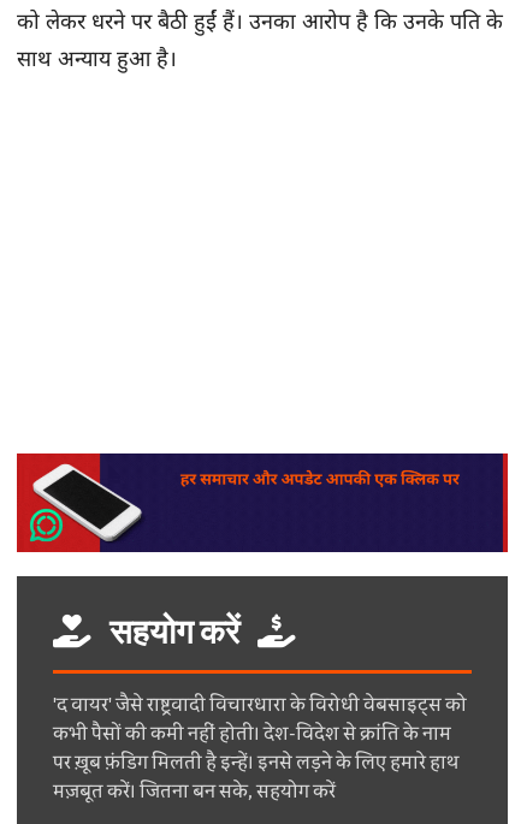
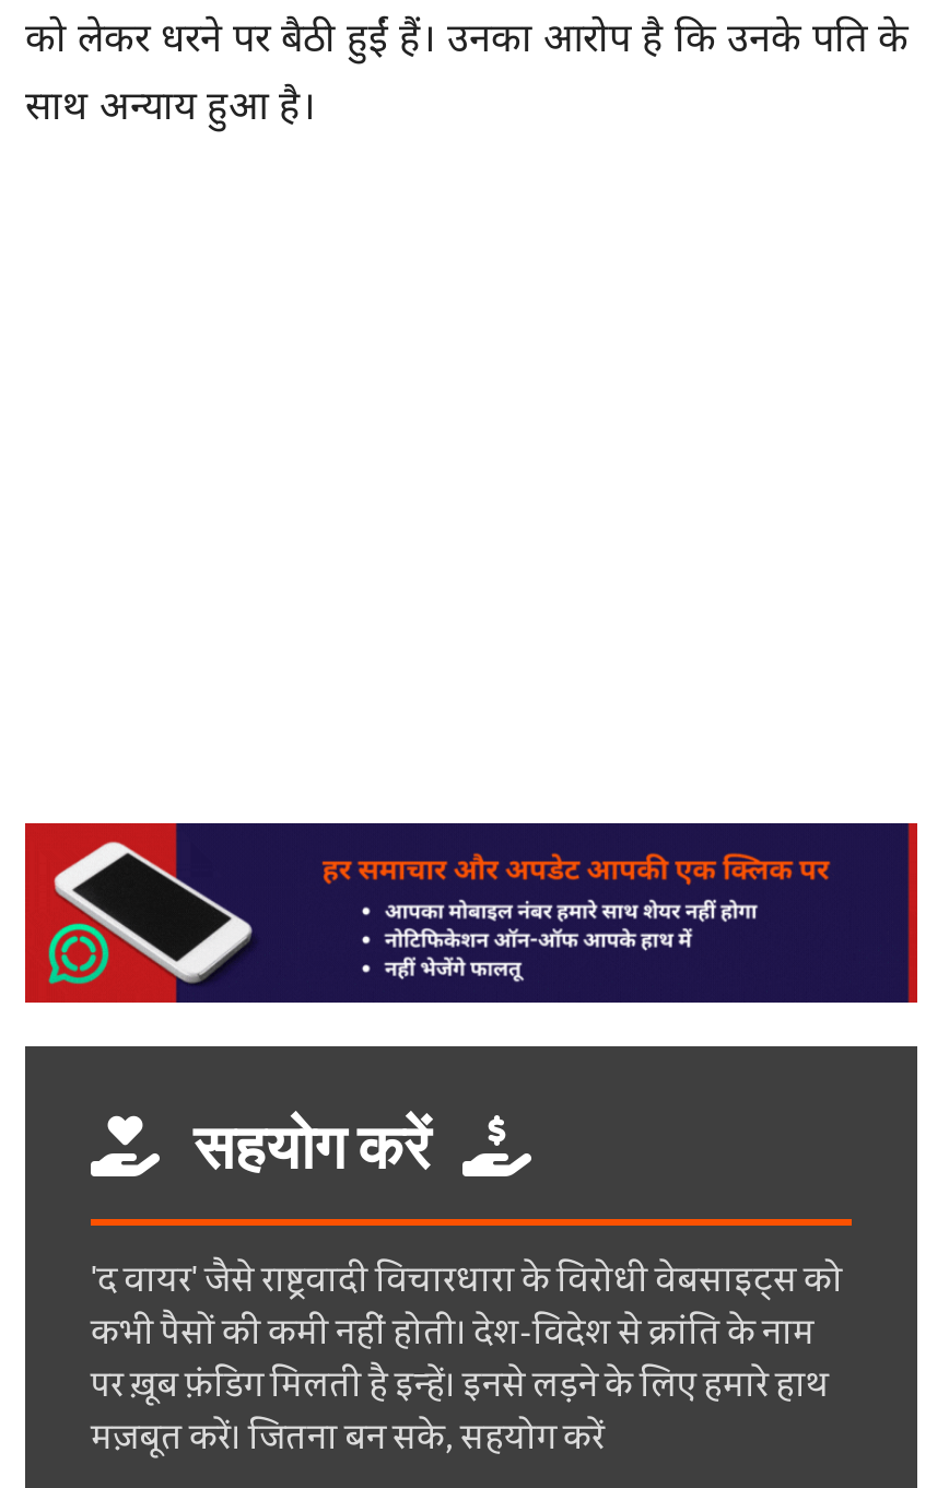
+ [image]
